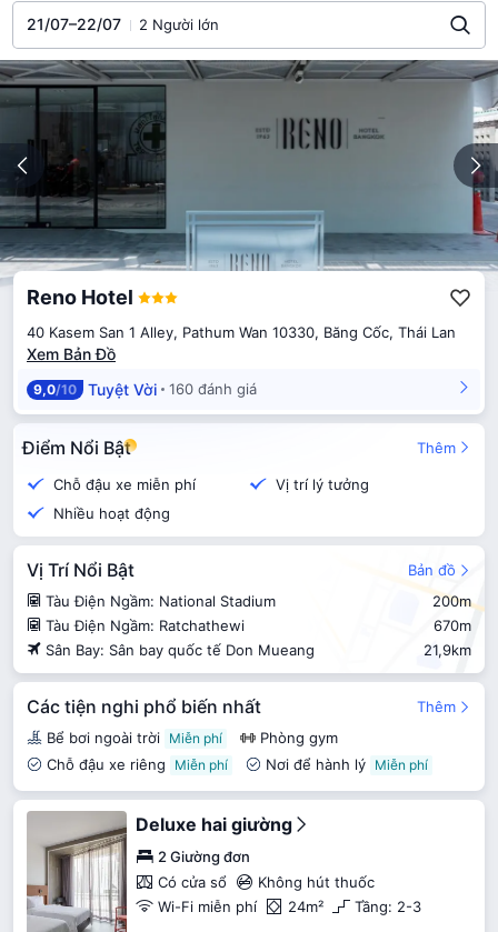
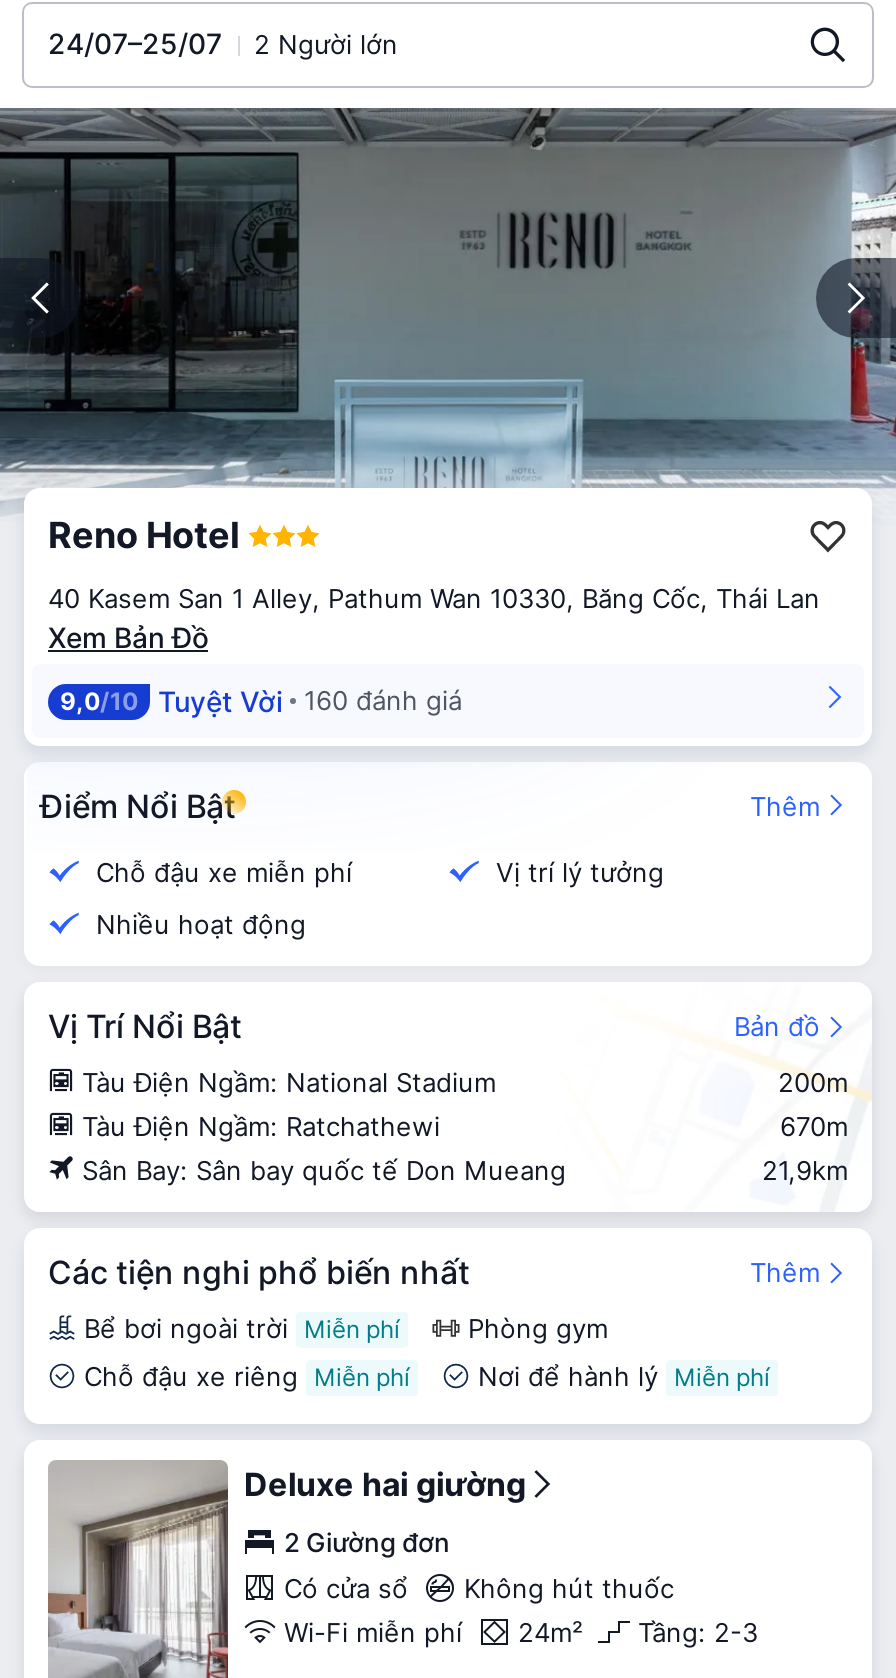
- 21/07–22/07 2 Người lớn
+ 24/07–25/07 2 Người lớn
